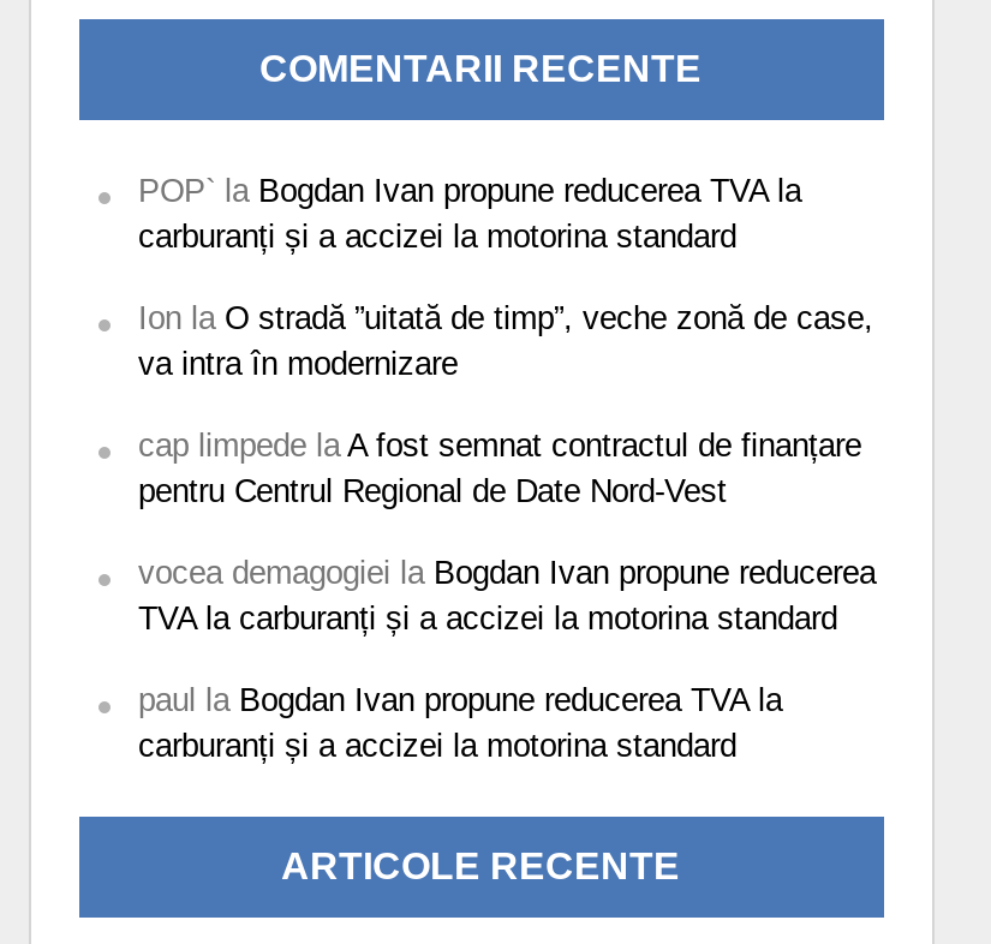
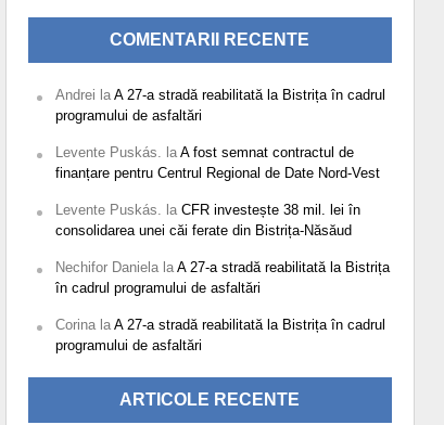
- POP` la Bogdan Ivan propune reducerea TVA la
- carburanți și a accizei la motorina standard
+ Andrei la A 27-a stradă reabilitată la Bistrița în cadrul
+ programului de asfaltări

- Ion la O stradă ”uitată de timp”, veche zonă de case,
- va intra în modernizare
+ Levente Puskás. la A fost semnat contractul de
+ finanțare pentru Centrul Regional de Date Nord-Vest

- cap limpede la A fost semnat contractul de finanțare
- pentru Centrul Regional de Date Nord-Vest
+ Levente Puskás. la CFR investește 38 mil. lei în
+ consolidarea unei căi ferate din Bistrița-Năsăud

- vocea demagogiei la Bogdan Ivan propune reducerea
- TVA la carburanți și a accizei la motorina standard
+ Nechifor Daniela la A 27-a stradă reabilitată la Bistrița
+ în cadrul programului de asfaltări

- paul la Bogdan Ivan propune reducerea TVA la
- carburanți și a accizei la motorina standard
+ Corina la A 27-a stradă reabilitată la Bistrița în cadrul
+ programului de asfaltări
